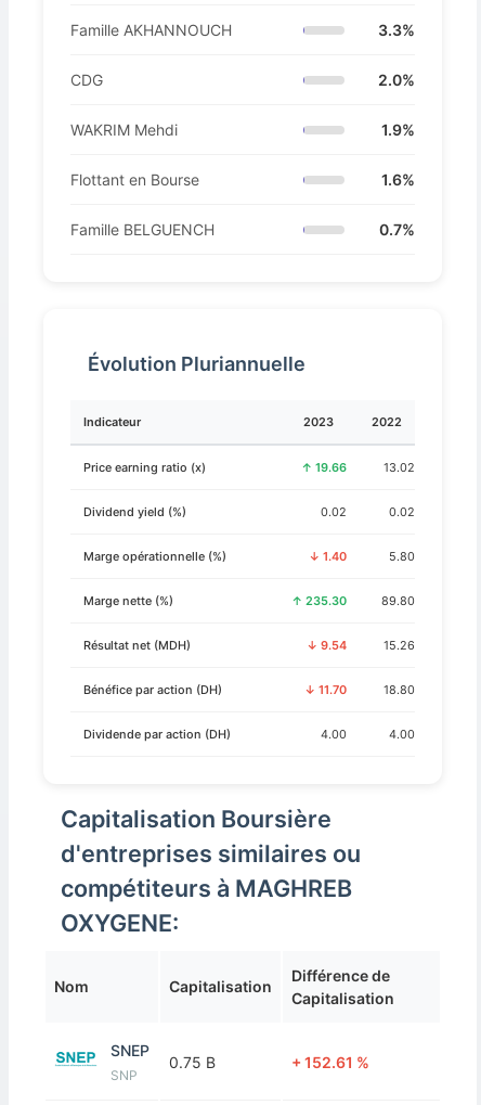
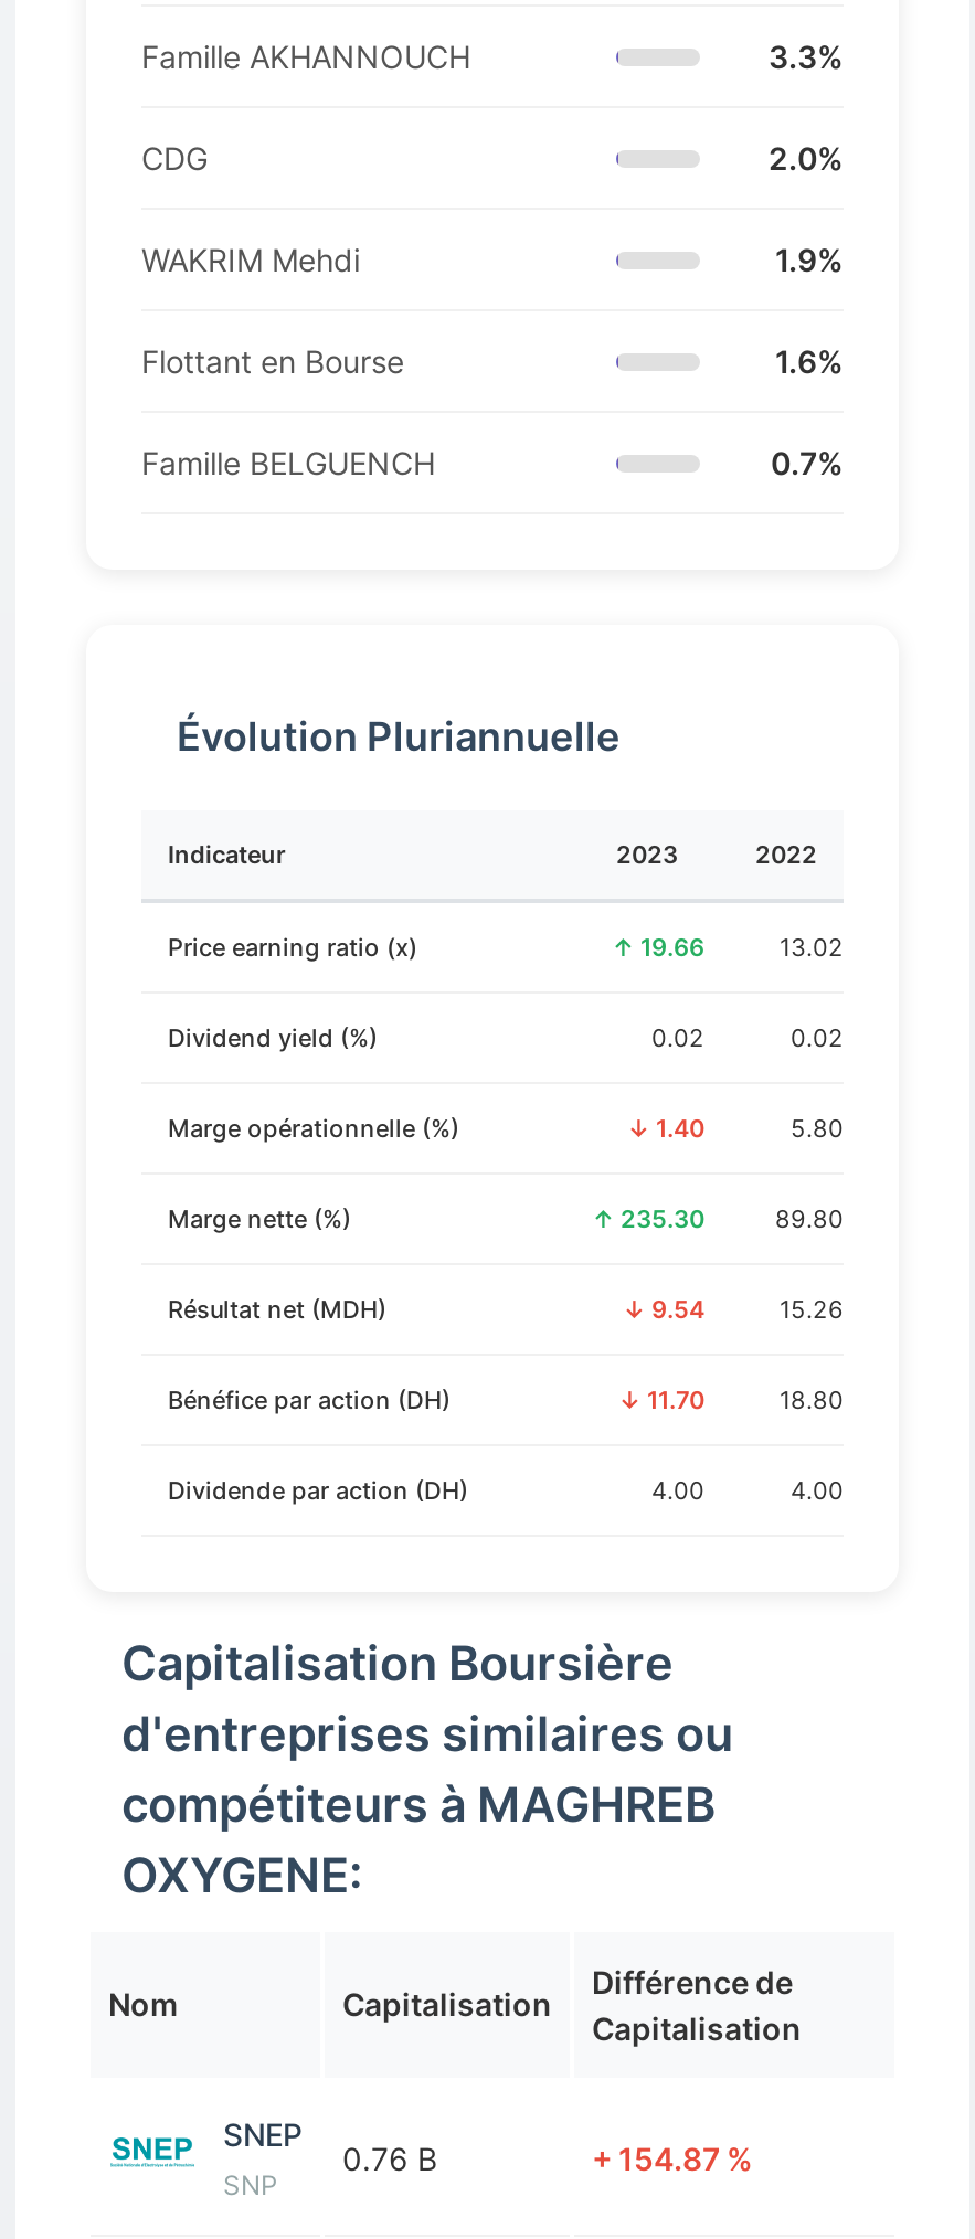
- 0.75 B
+ 0.76 B

- + 152.61 %
+ + 154.87 %
